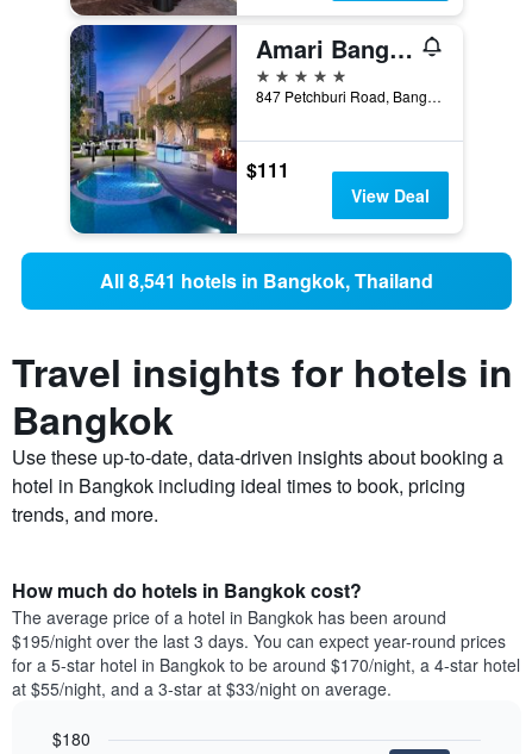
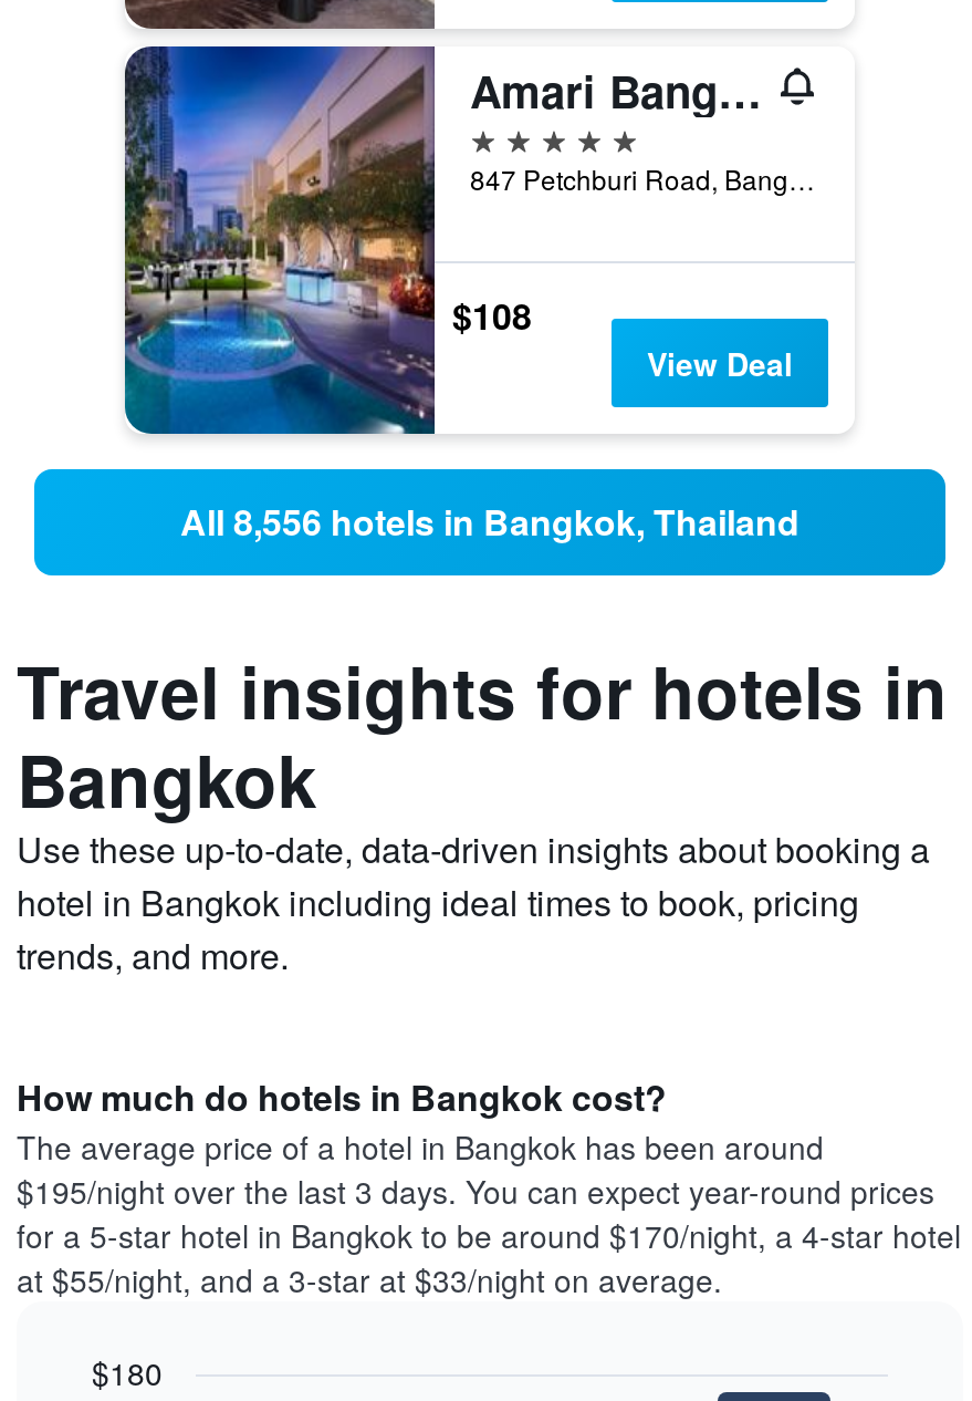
- $111
+ $108

- All 8,541 hotels in Bangkok, Thailand
+ All 8,556 hotels in Bangkok, Thailand
